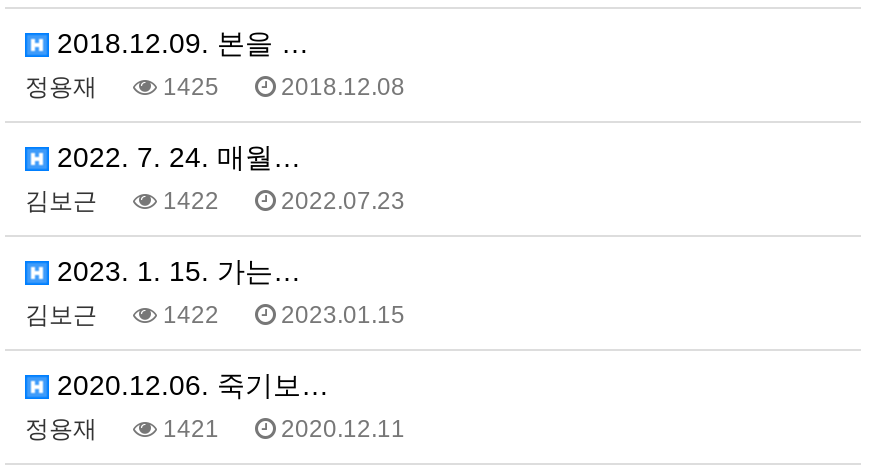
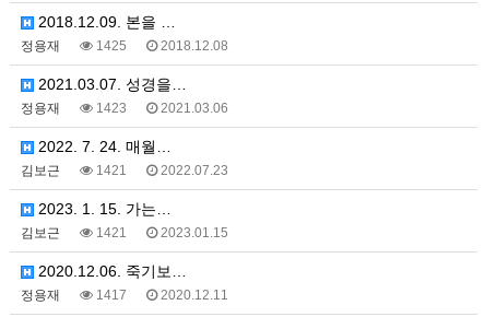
+ 2021.03.07. 성경을…
+ 정용재
+ 1423
+ 2021.03.06

- 1422 2022.07.23
+ 1421 2022.07.23

- 1422 2023.01.15
+ 1421 2023.01.15

- 1421 2020.12.11
+ 1417 2020.12.11
